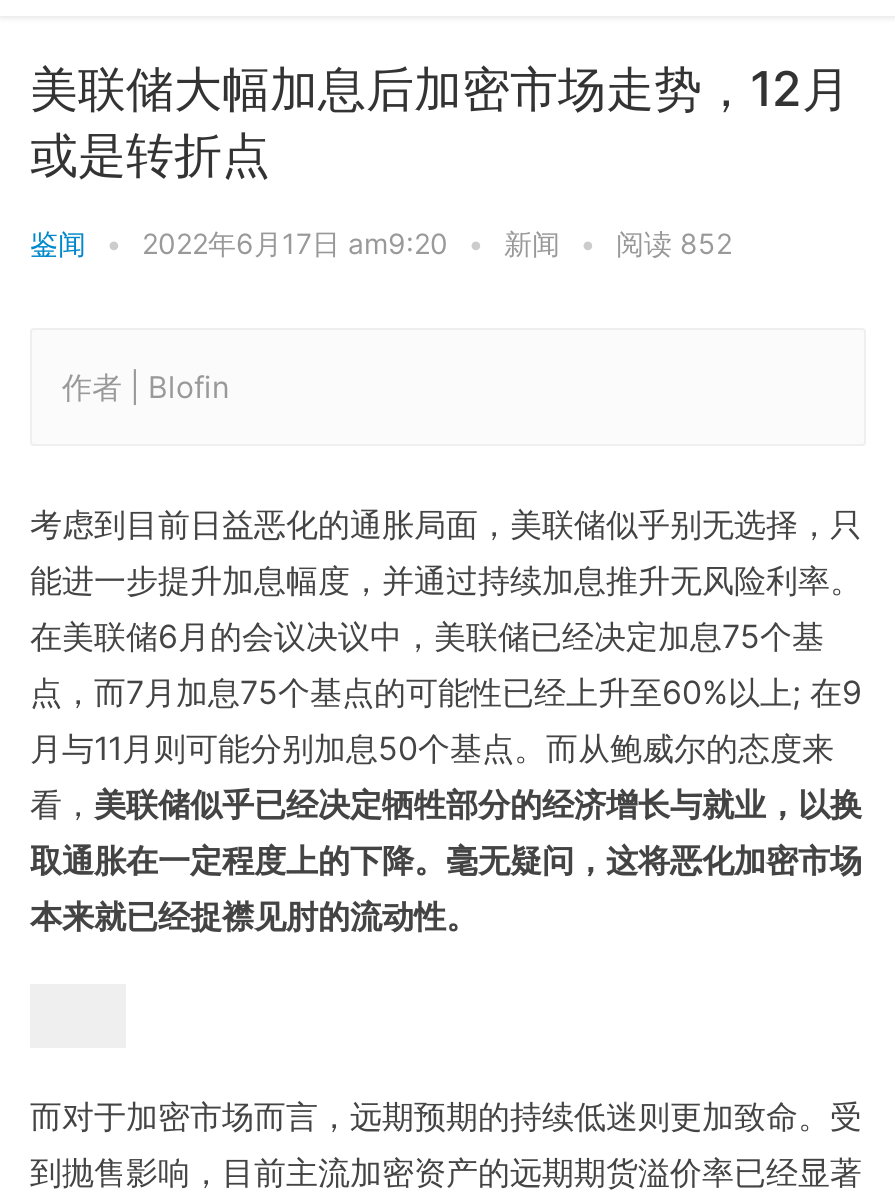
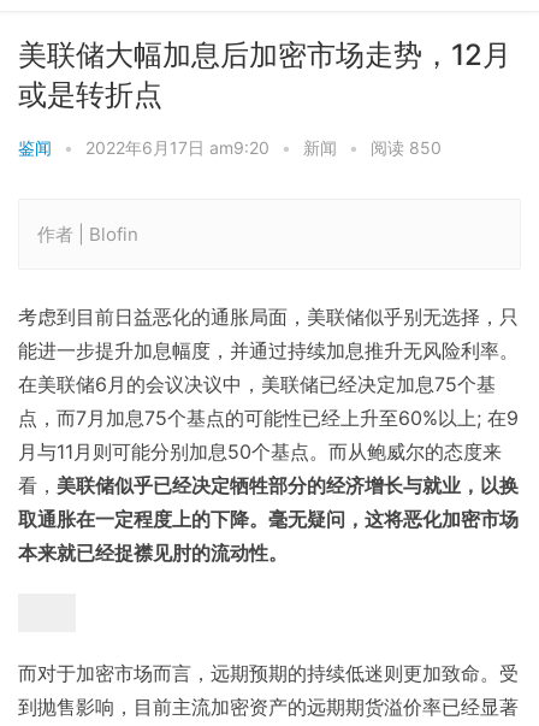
- 鉴闻 • 2022年6月17日 am9:20 • 新闻 • 阅读 852
+ 鉴闻 • 2022年6月17日 am9:20 • 新闻 • 阅读 850
